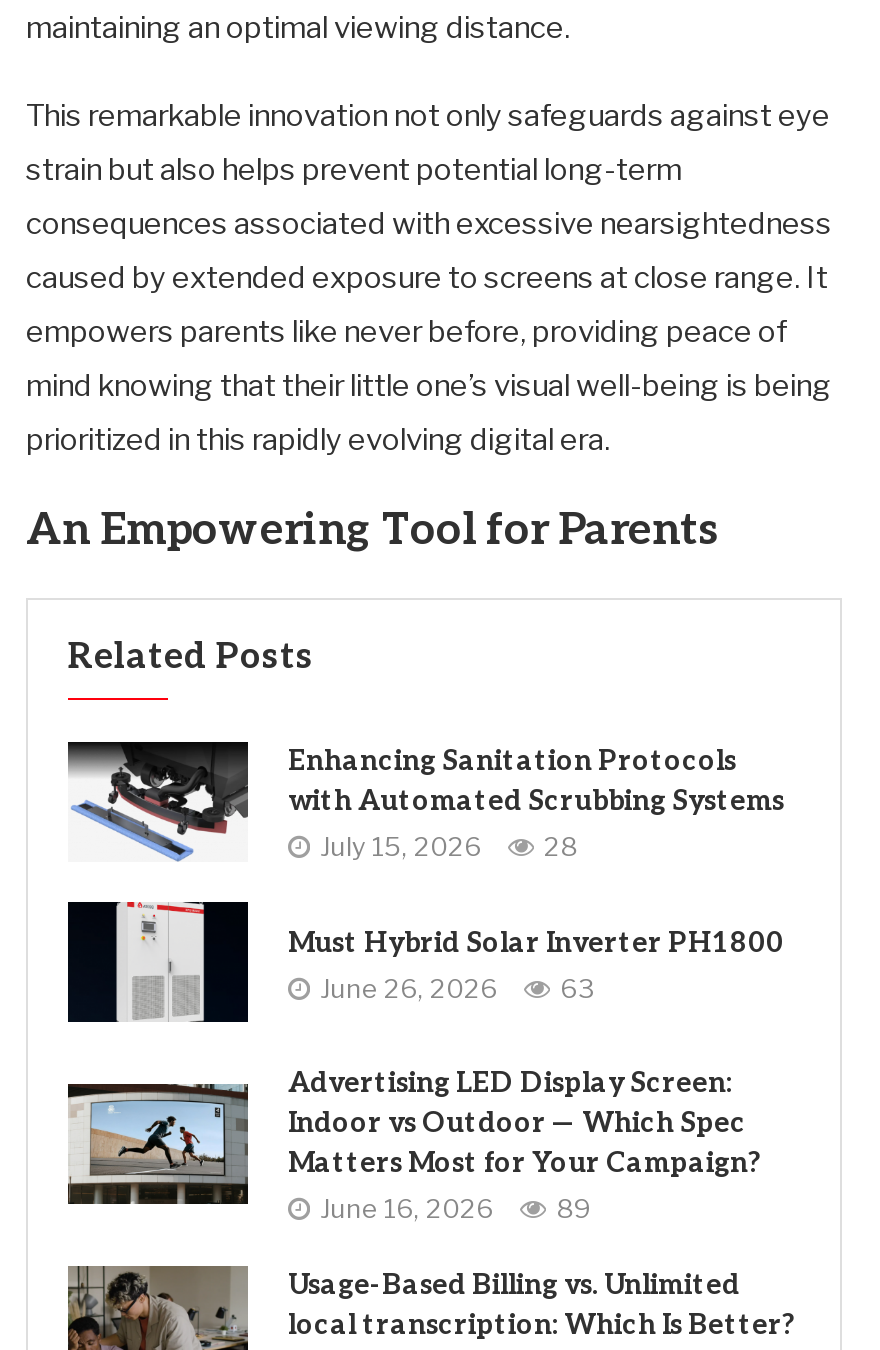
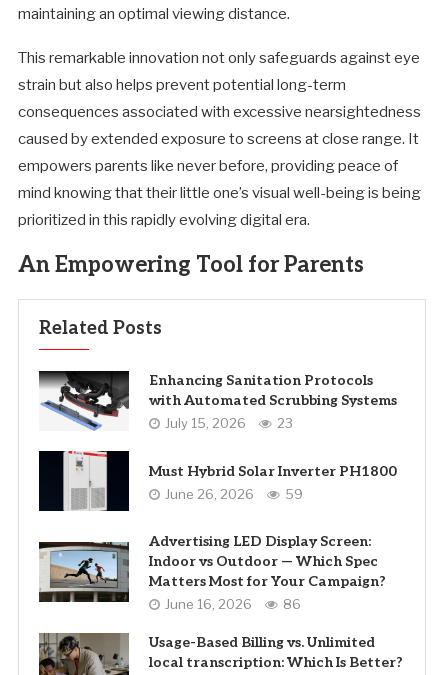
- July 15, 2026 28
+ July 15, 2026 23

- June 26, 2026 63
+ June 26, 2026 59

- June 16, 2026 89
+ June 16, 2026 86
